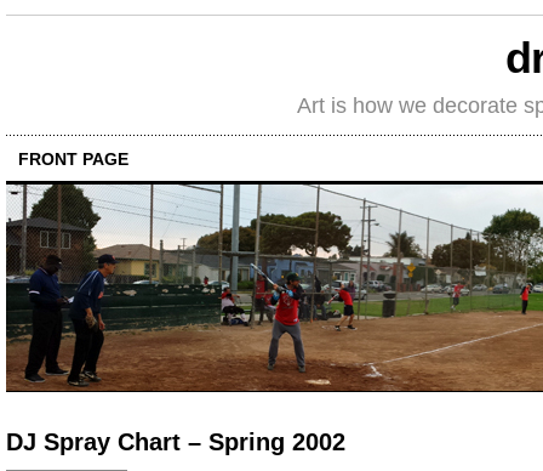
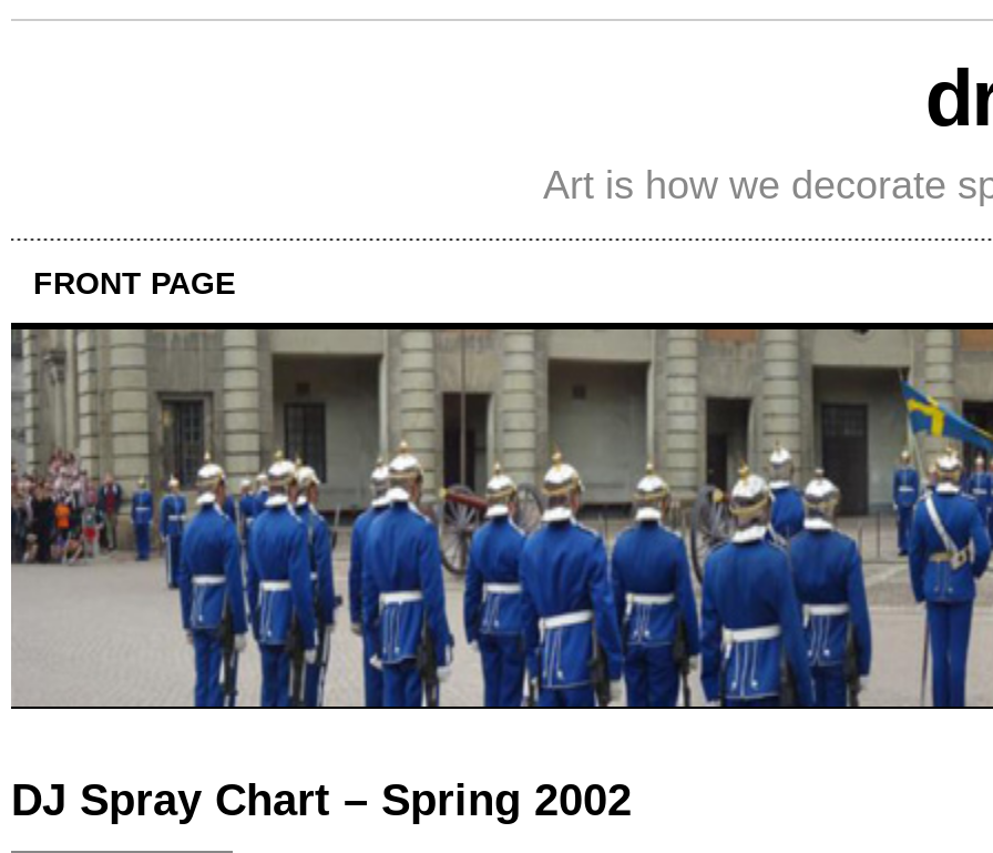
- [image]
+ [image]
